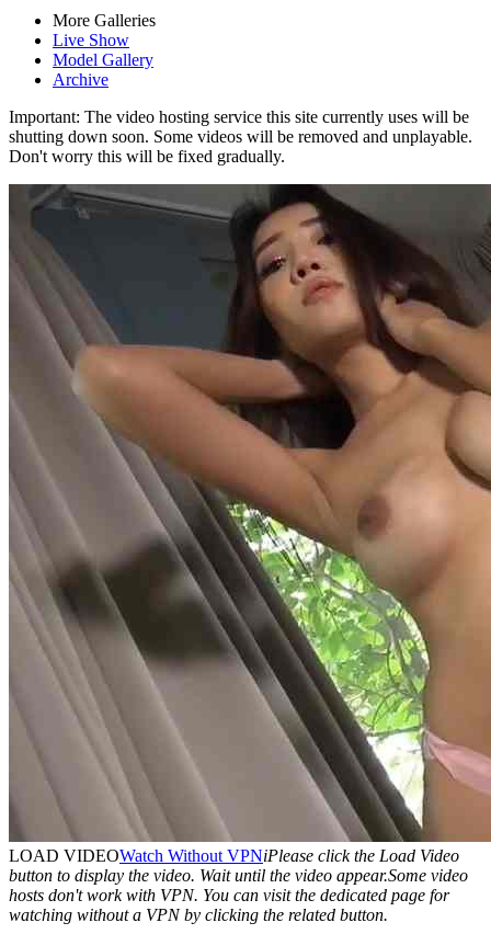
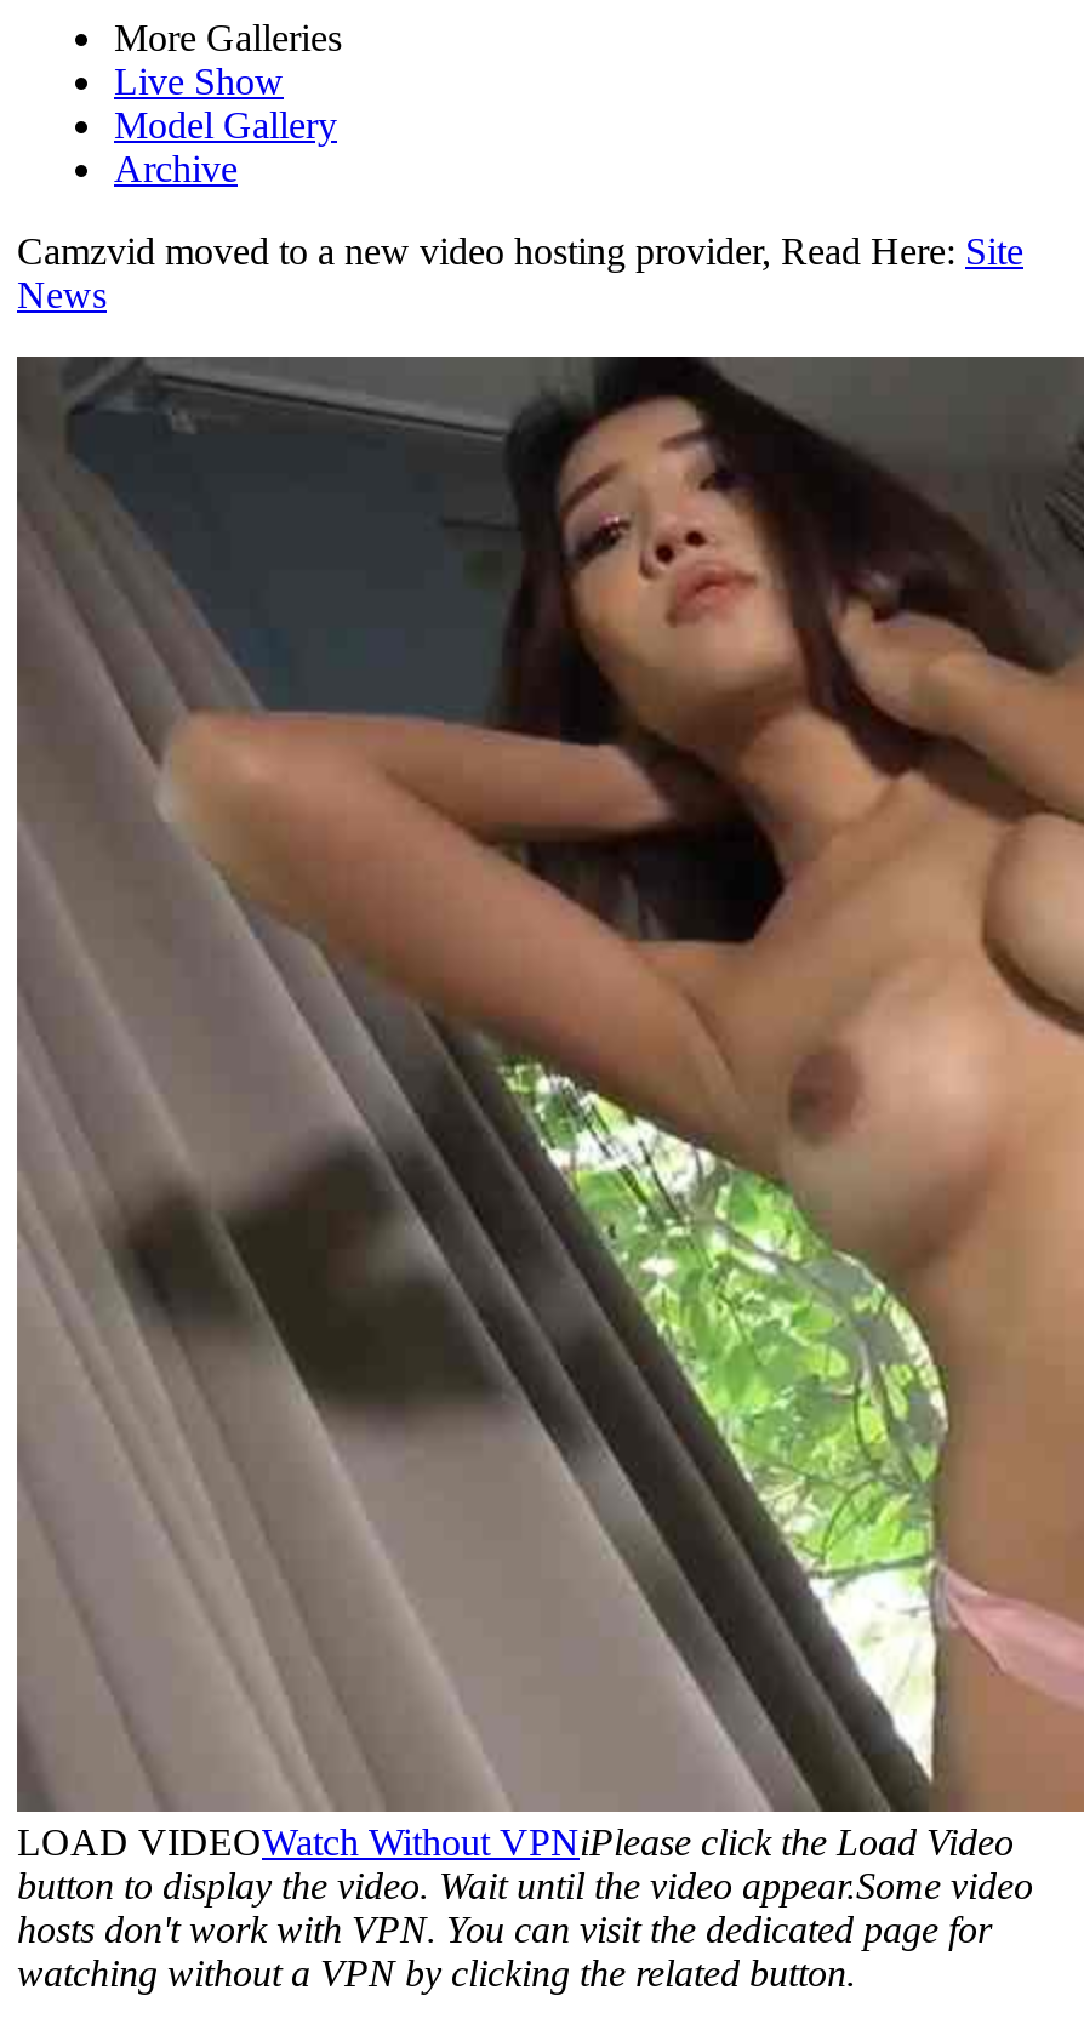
- Important: The video hosting service this site currently uses will be
- shutting down soon. Some videos will be removed and unplayable.
- Don't worry this will be fixed gradually.
+ Camzvid moved to a new video hosting provider, Read Here: Site
+ News
